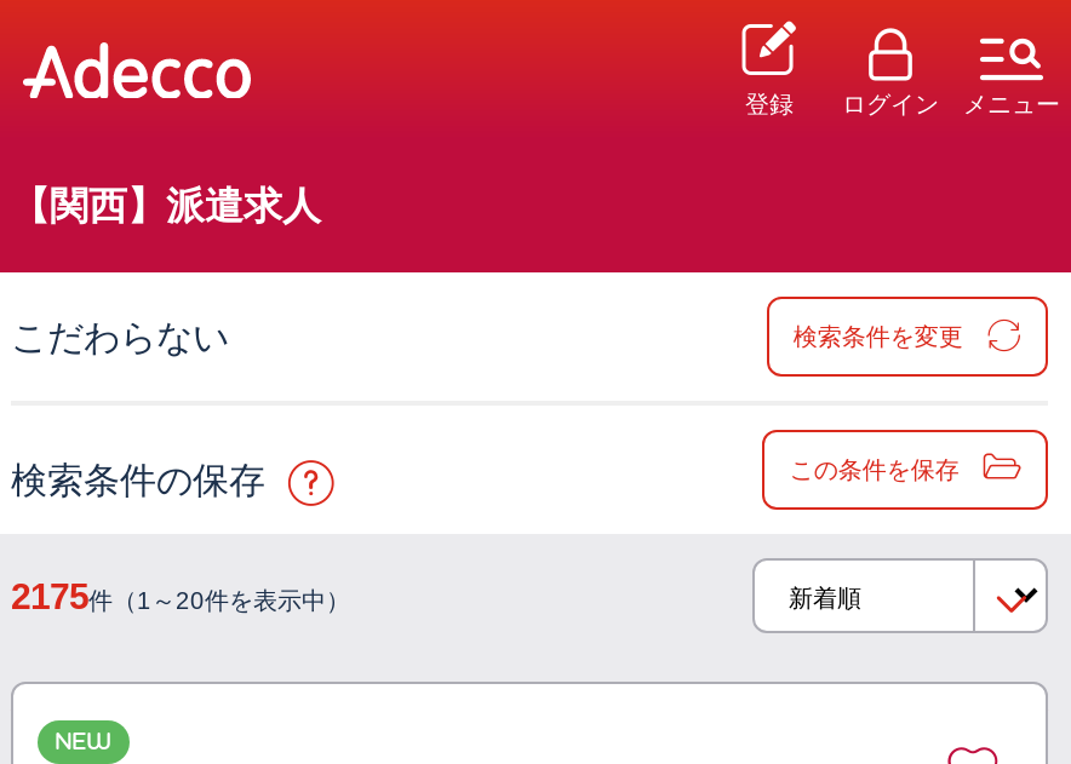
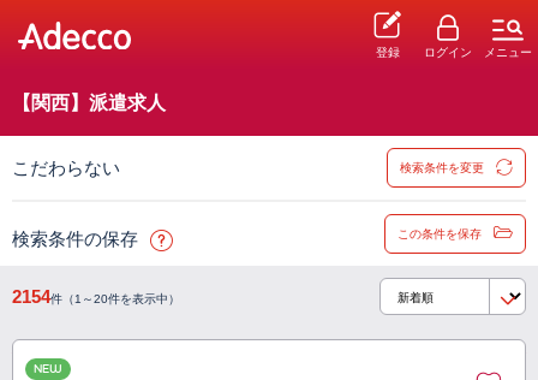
- 2175件（1～20件を表示中）
+ 2154件（1～20件を表示中）
